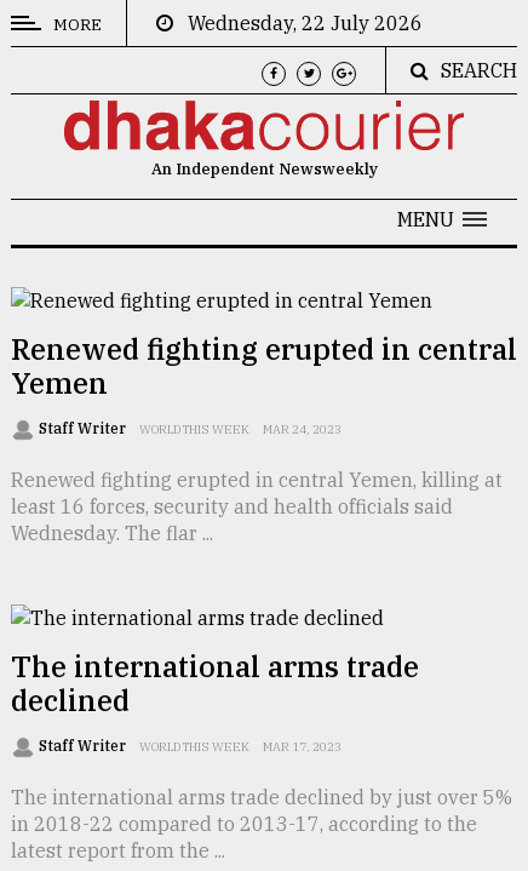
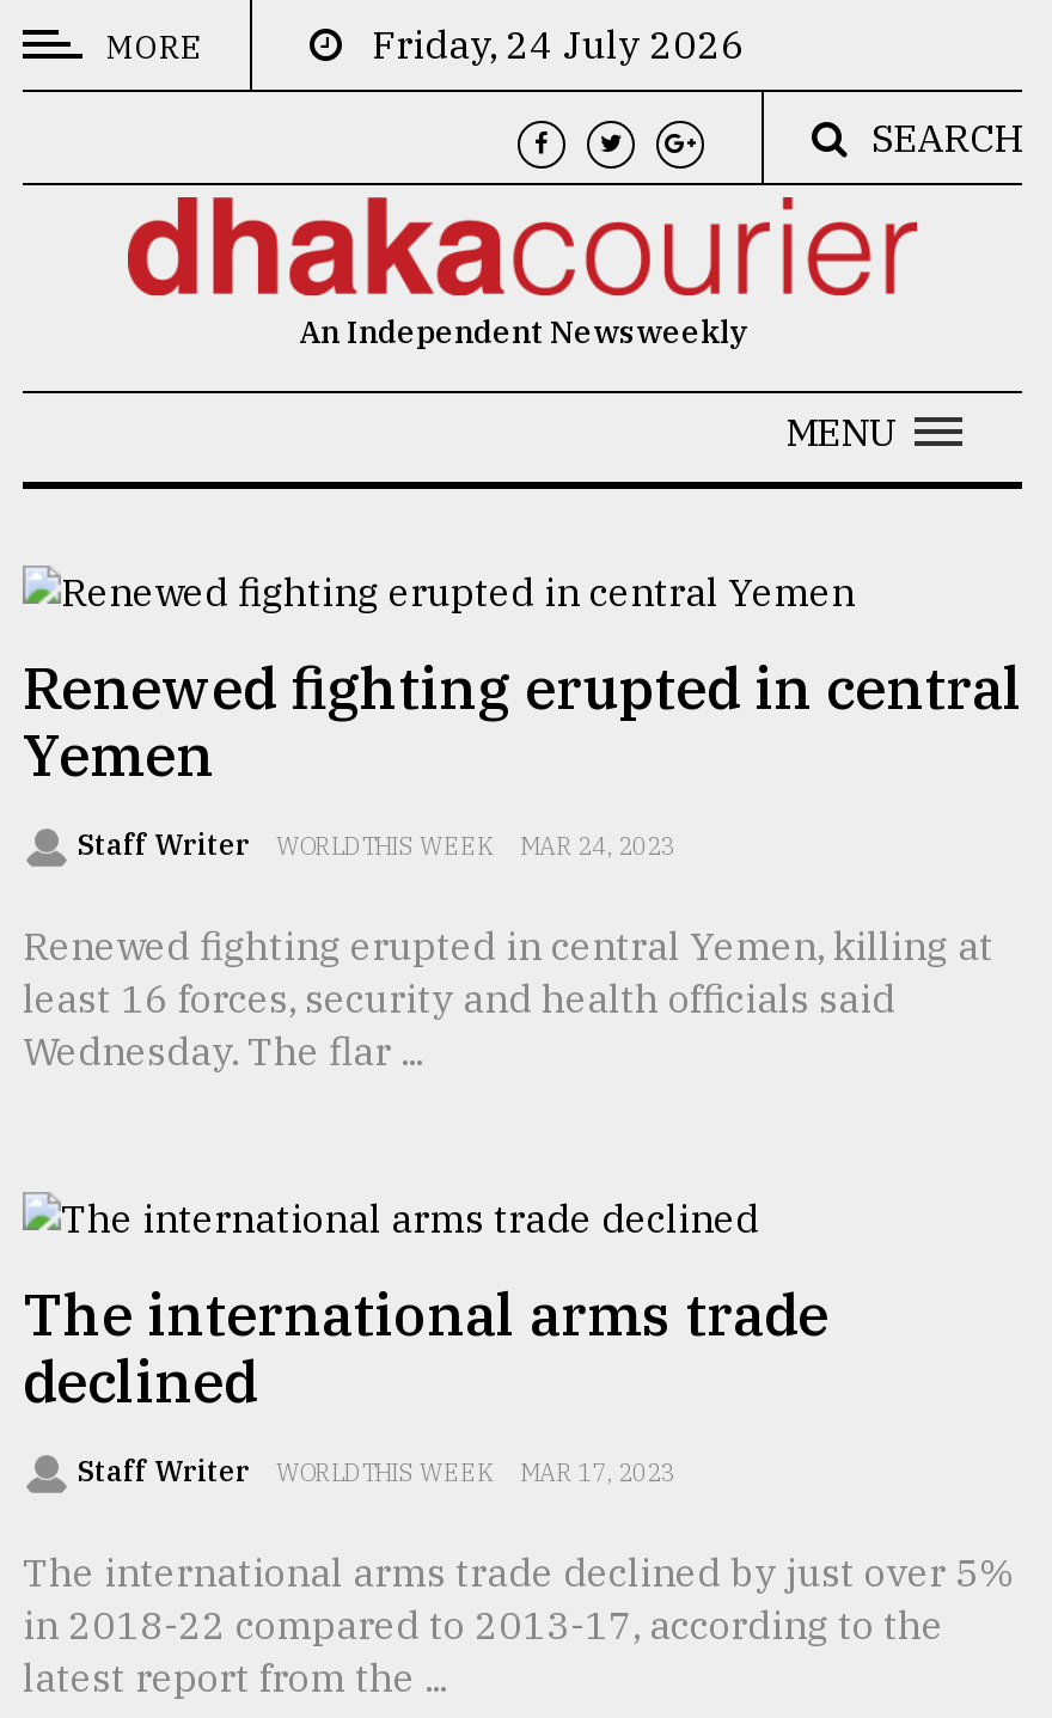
- Wednesday, 22 July 2026
+ Friday, 24 July 2026
